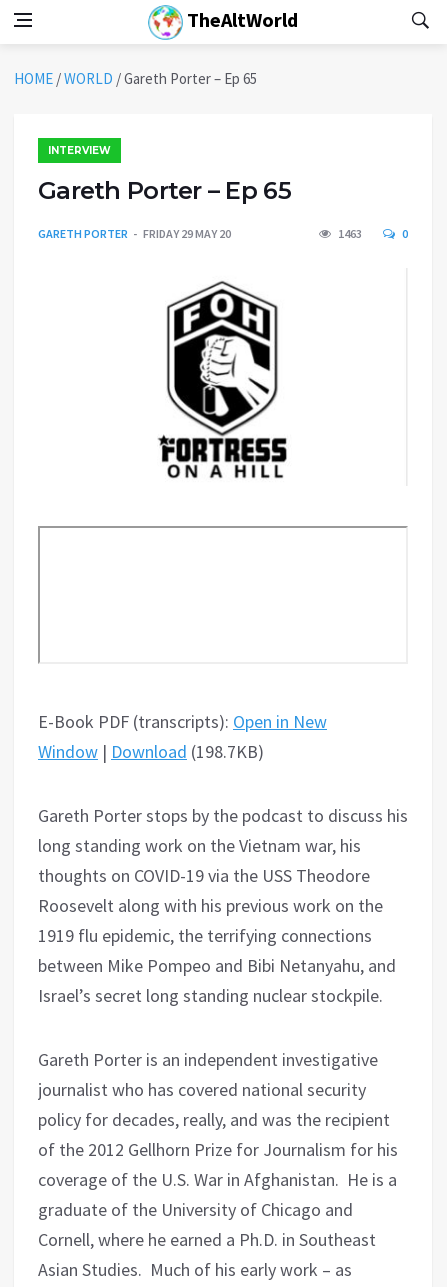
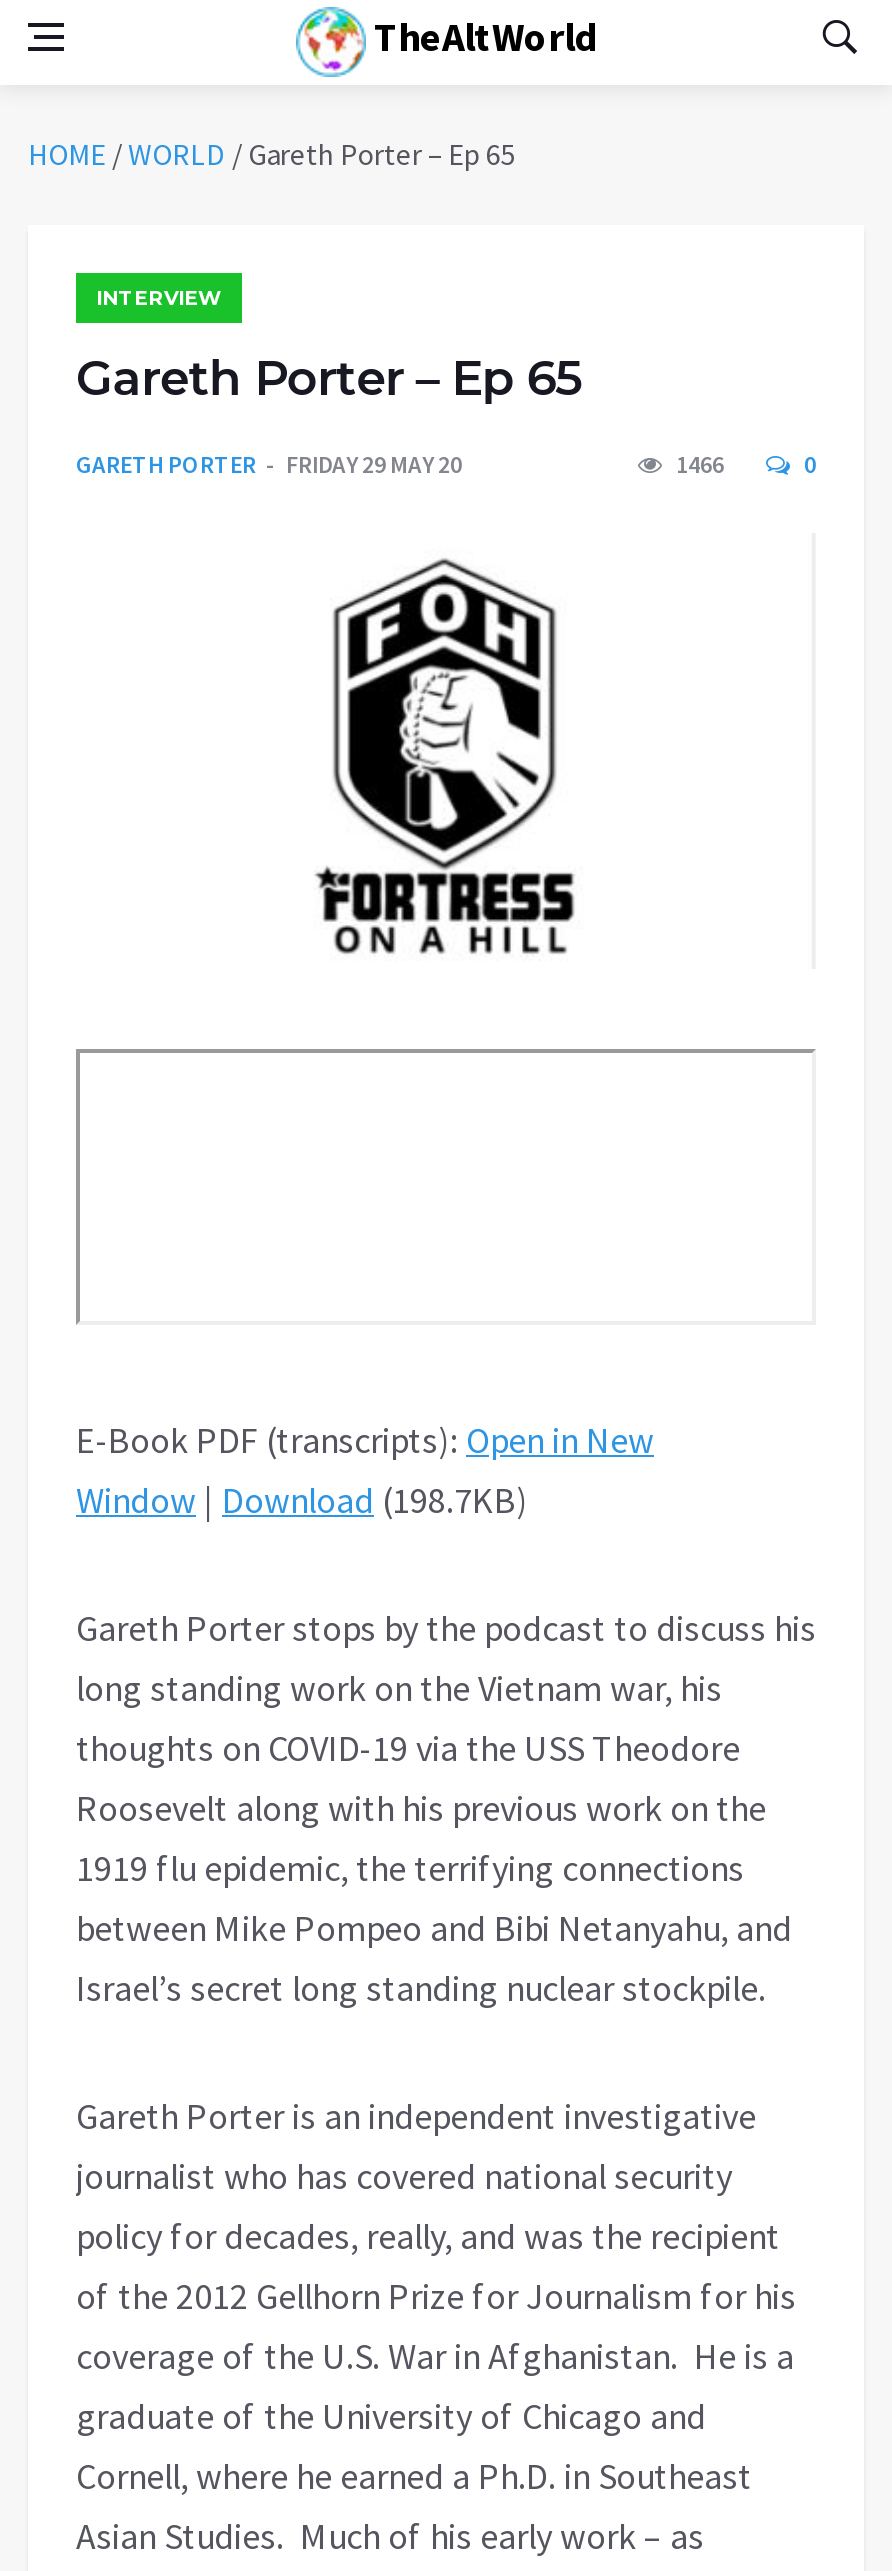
- 1463
+ 1466
